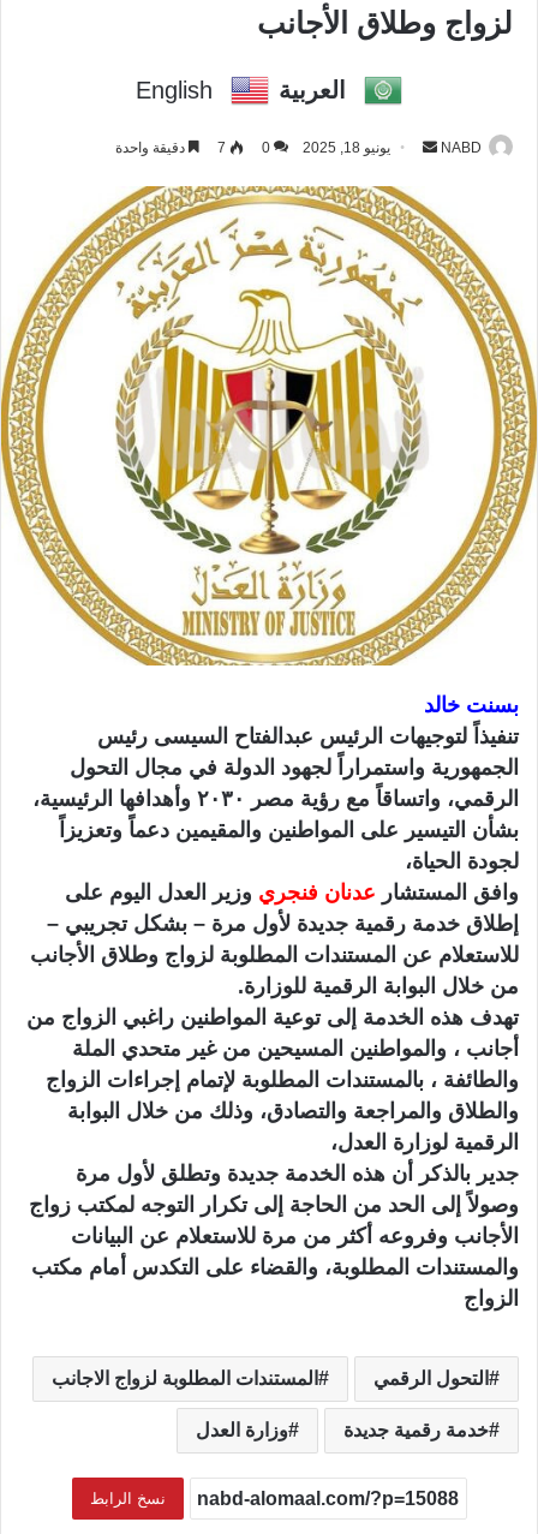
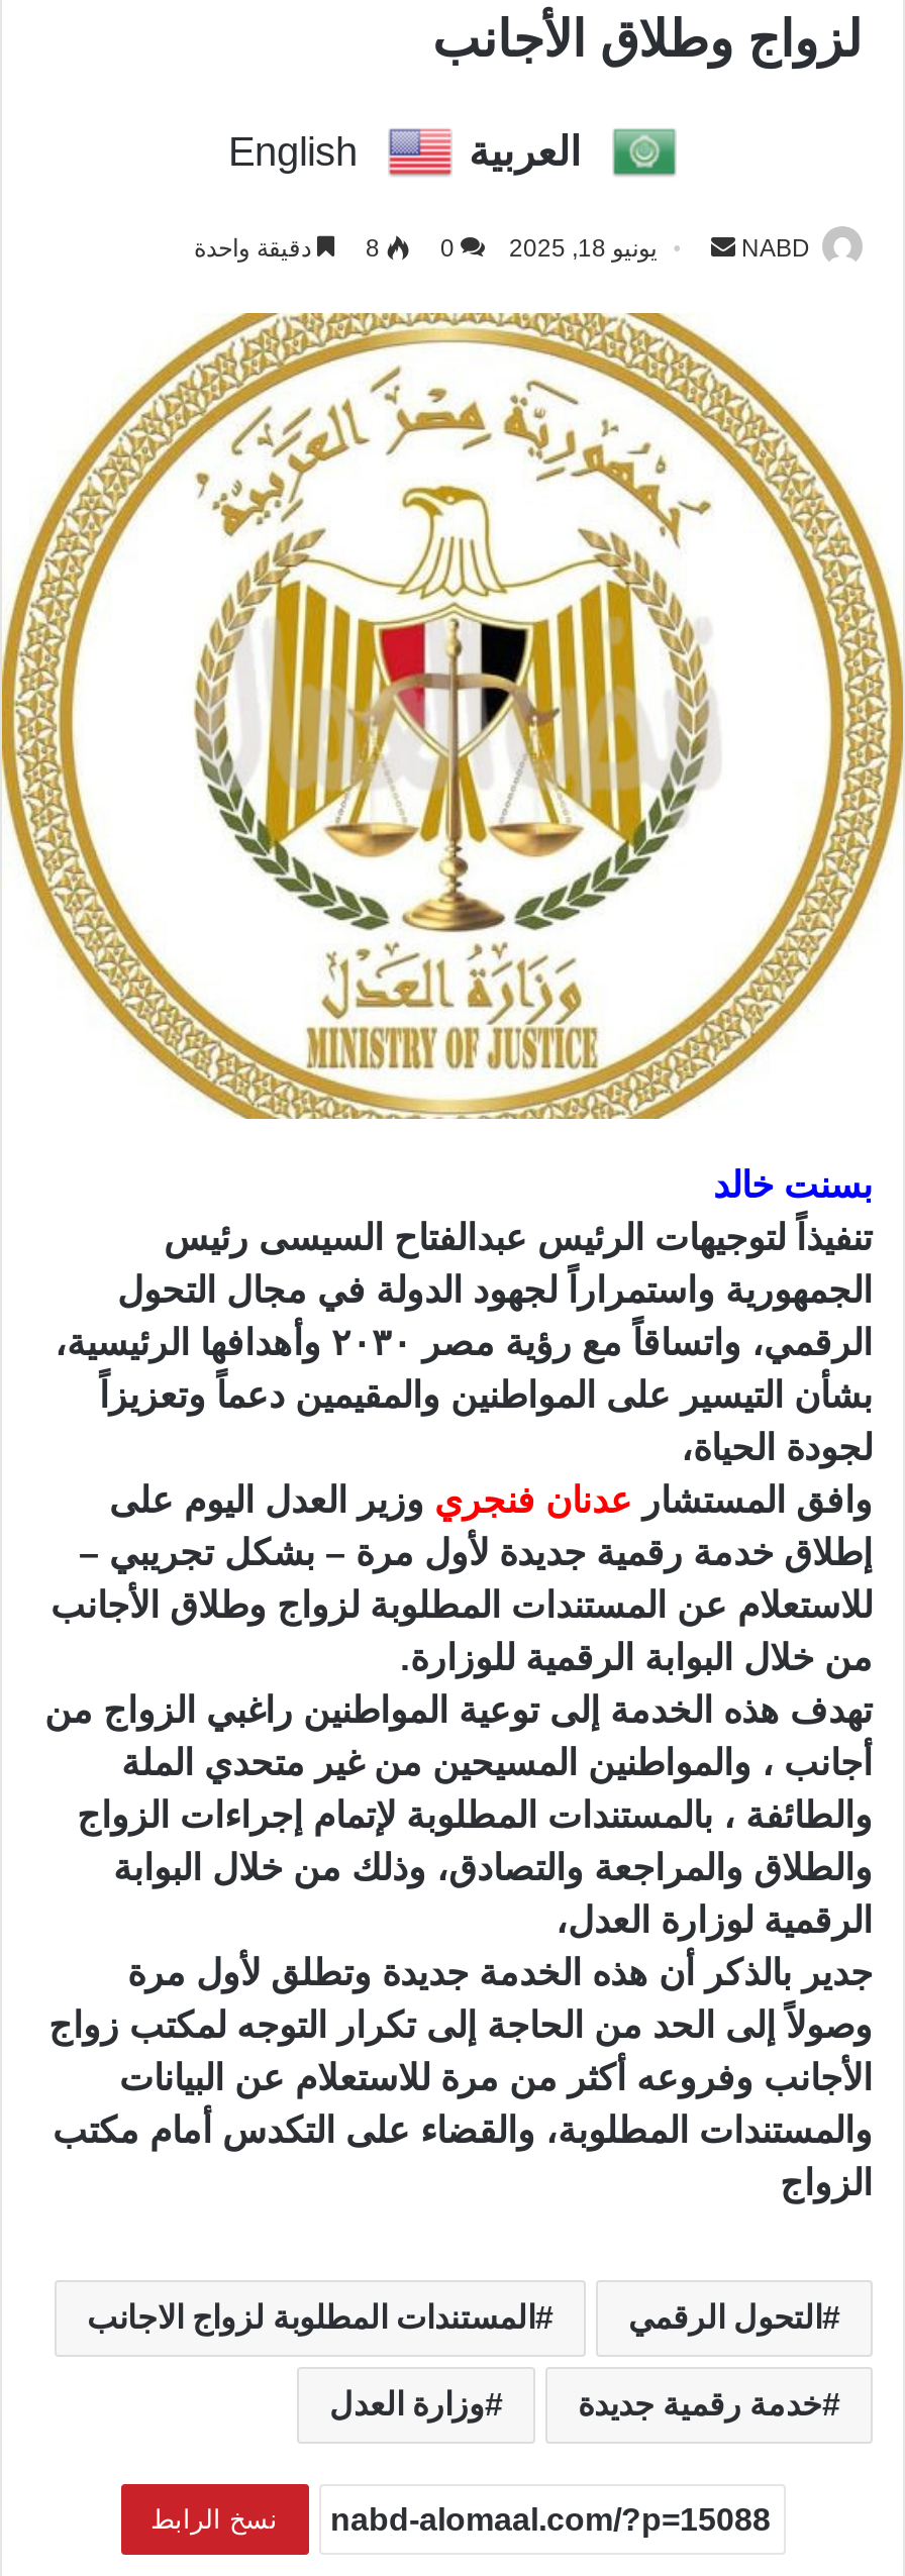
- 7 دقيقة واحدة
+ 8 دقيقة واحدة
